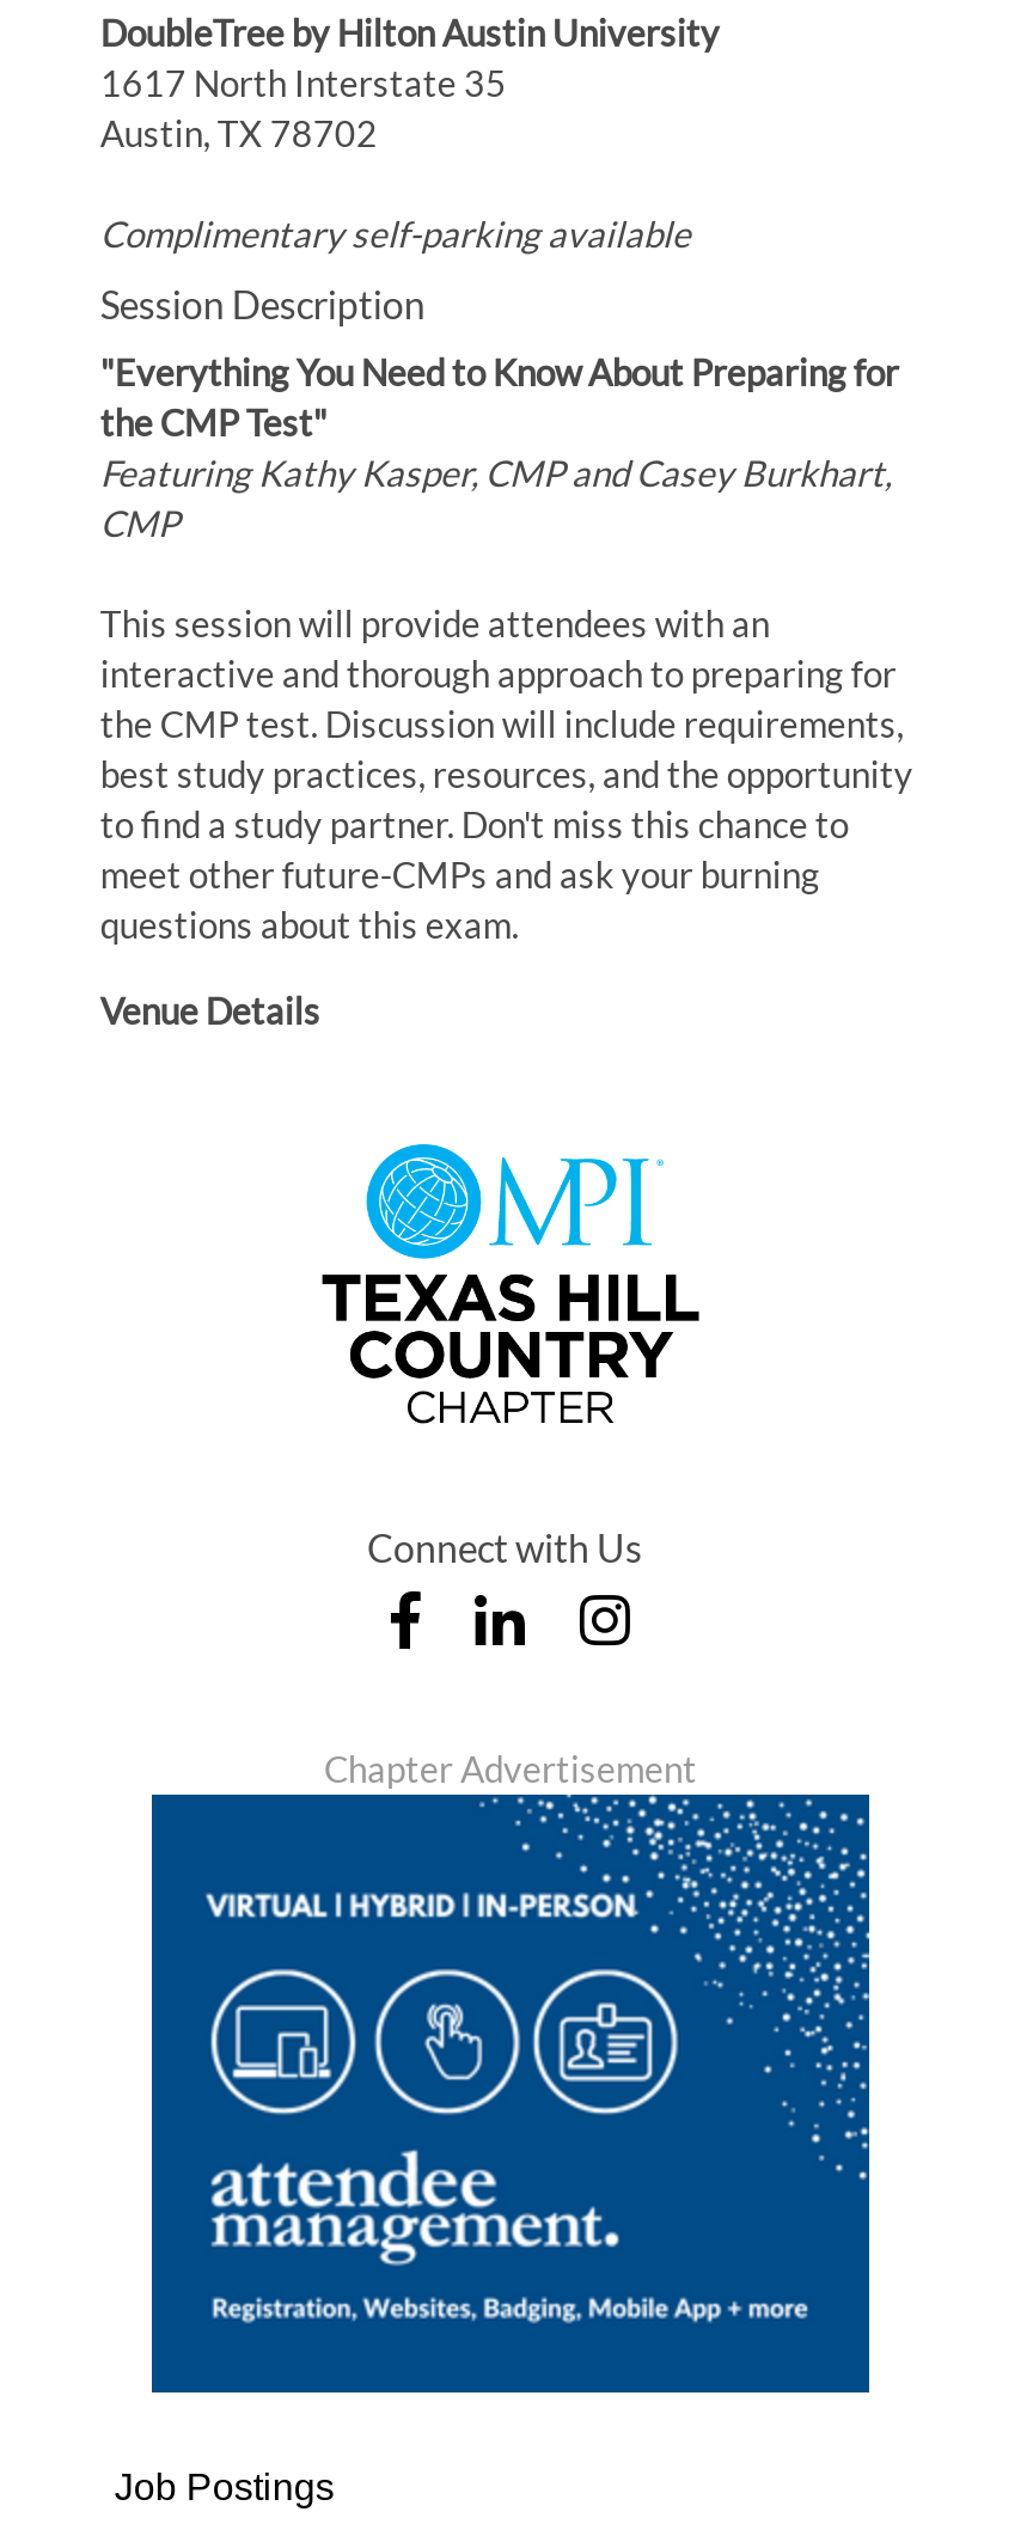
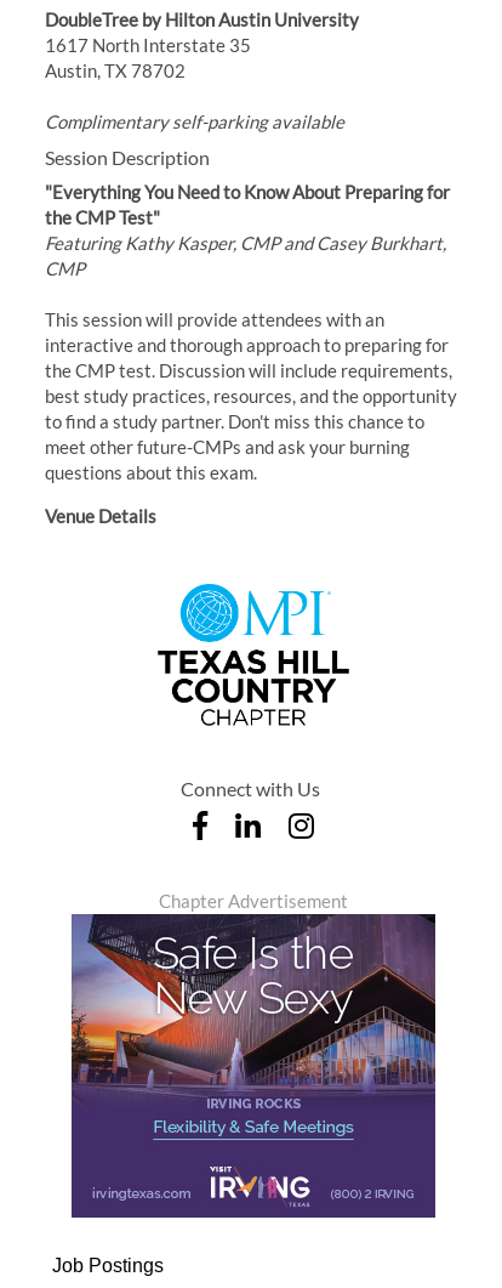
- [image]
+ [image]
